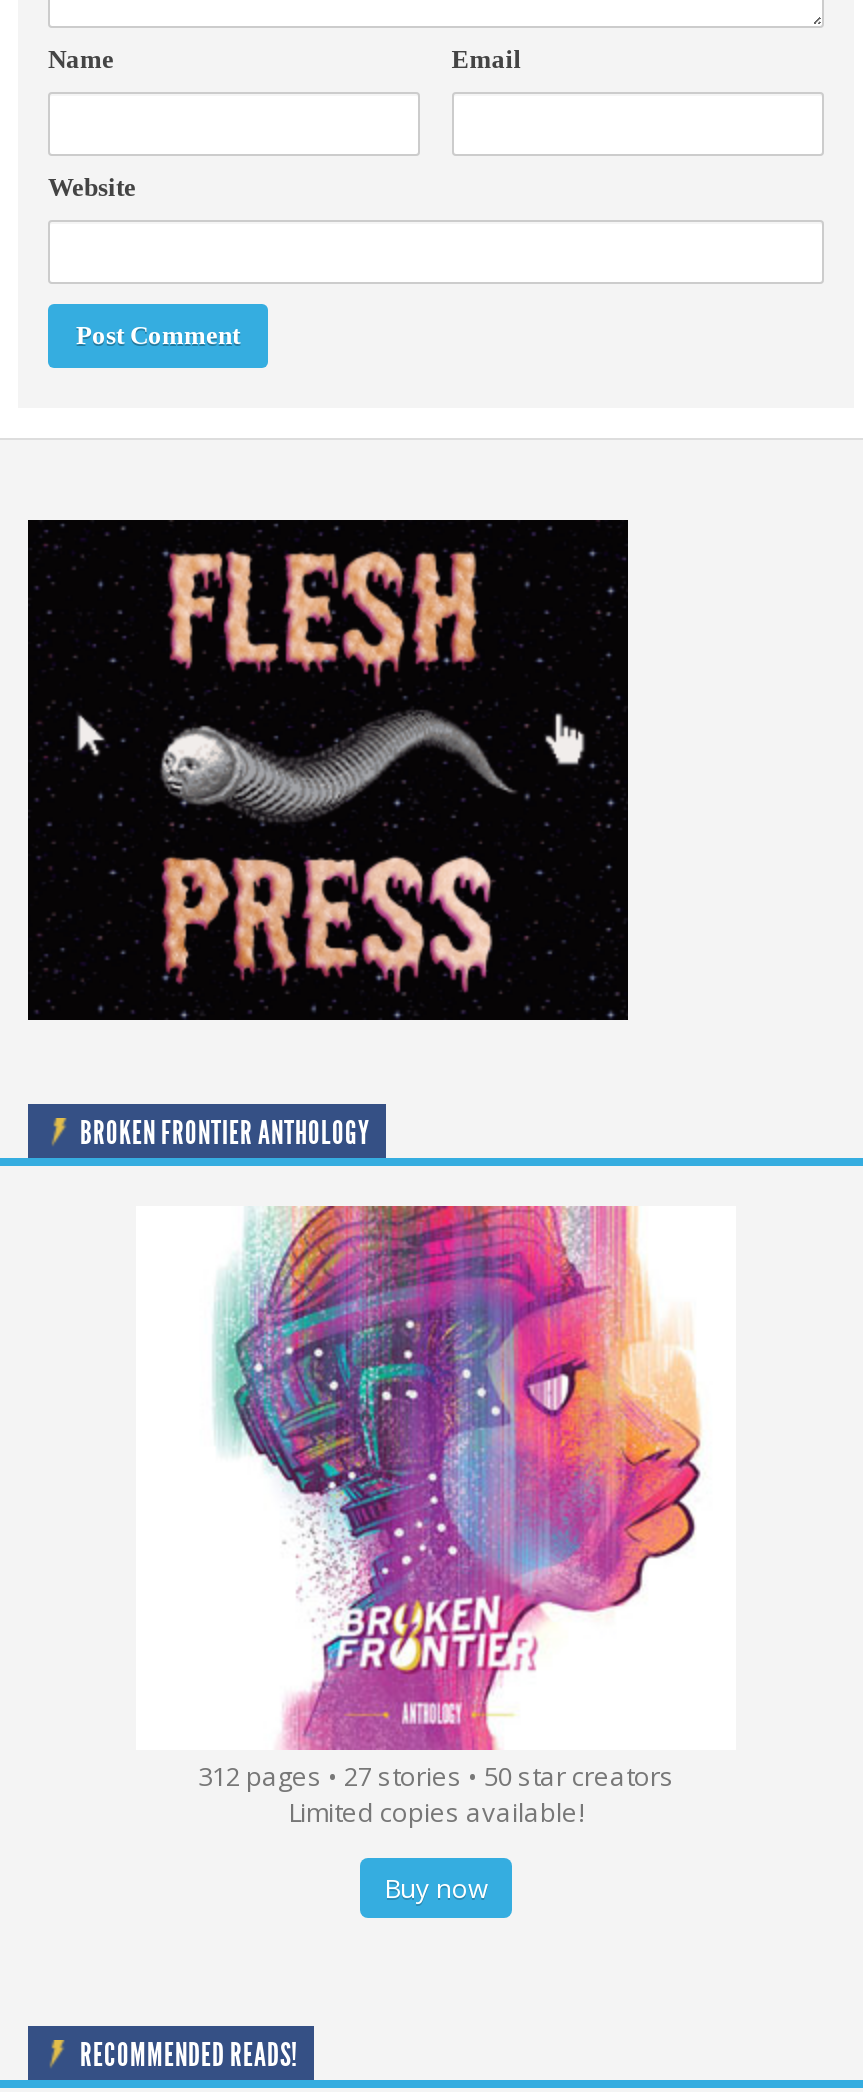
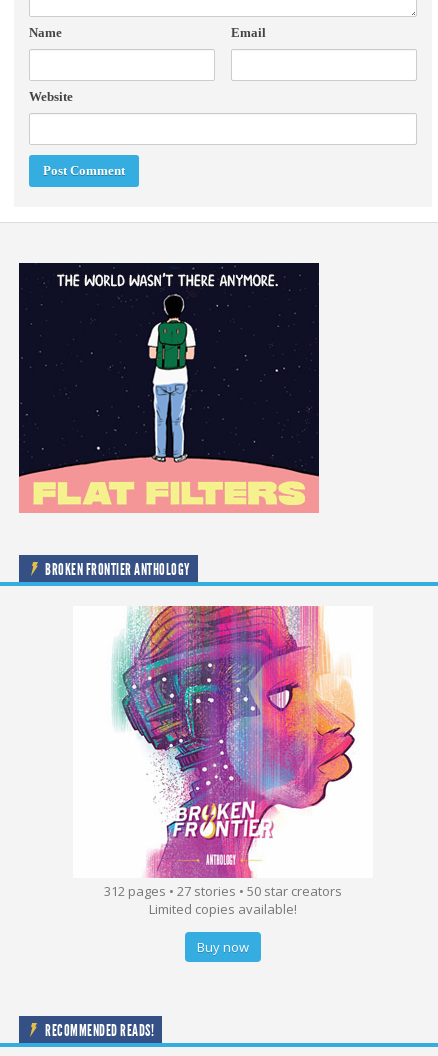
- [image]
+ [image]
